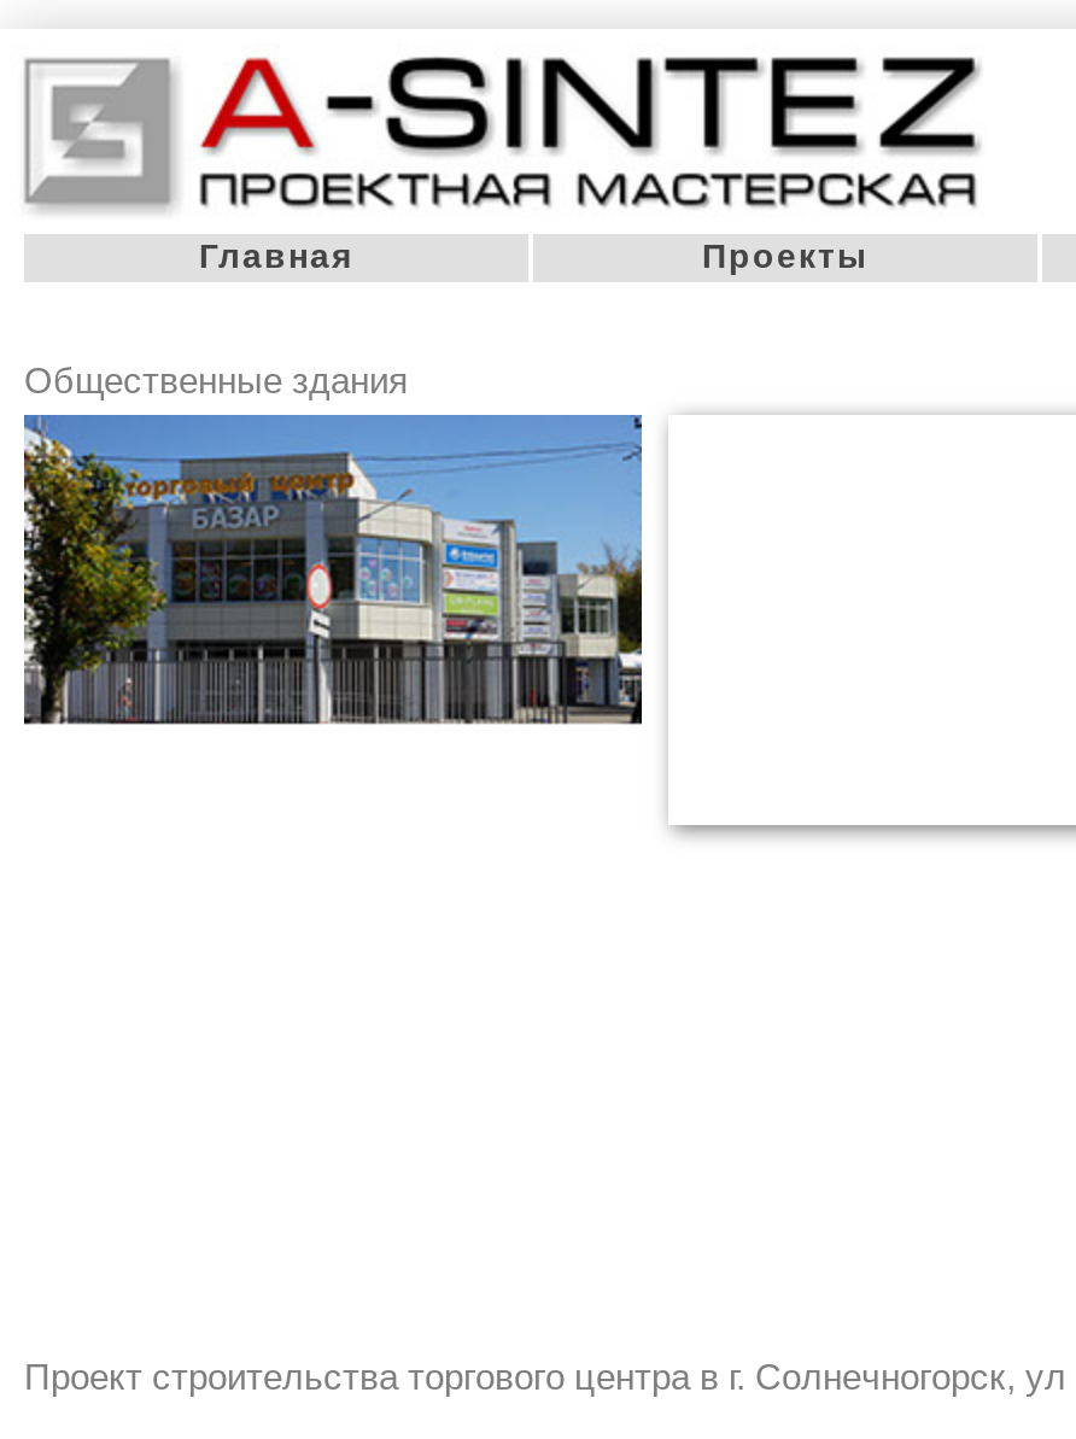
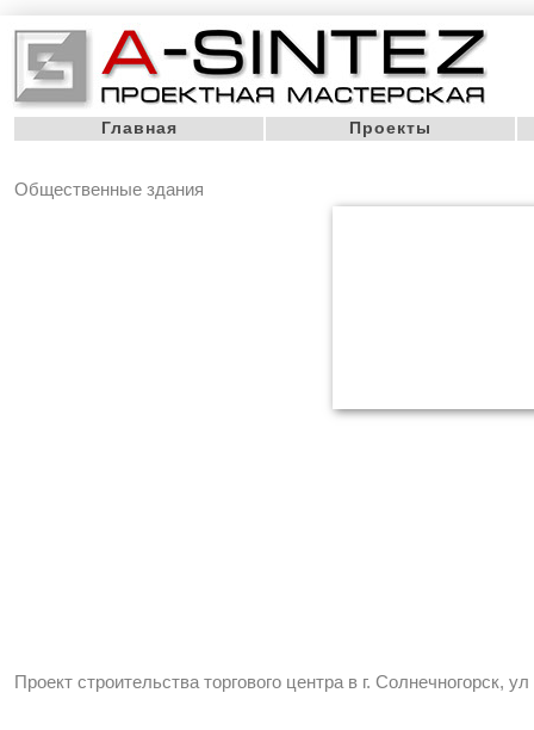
- [image]
